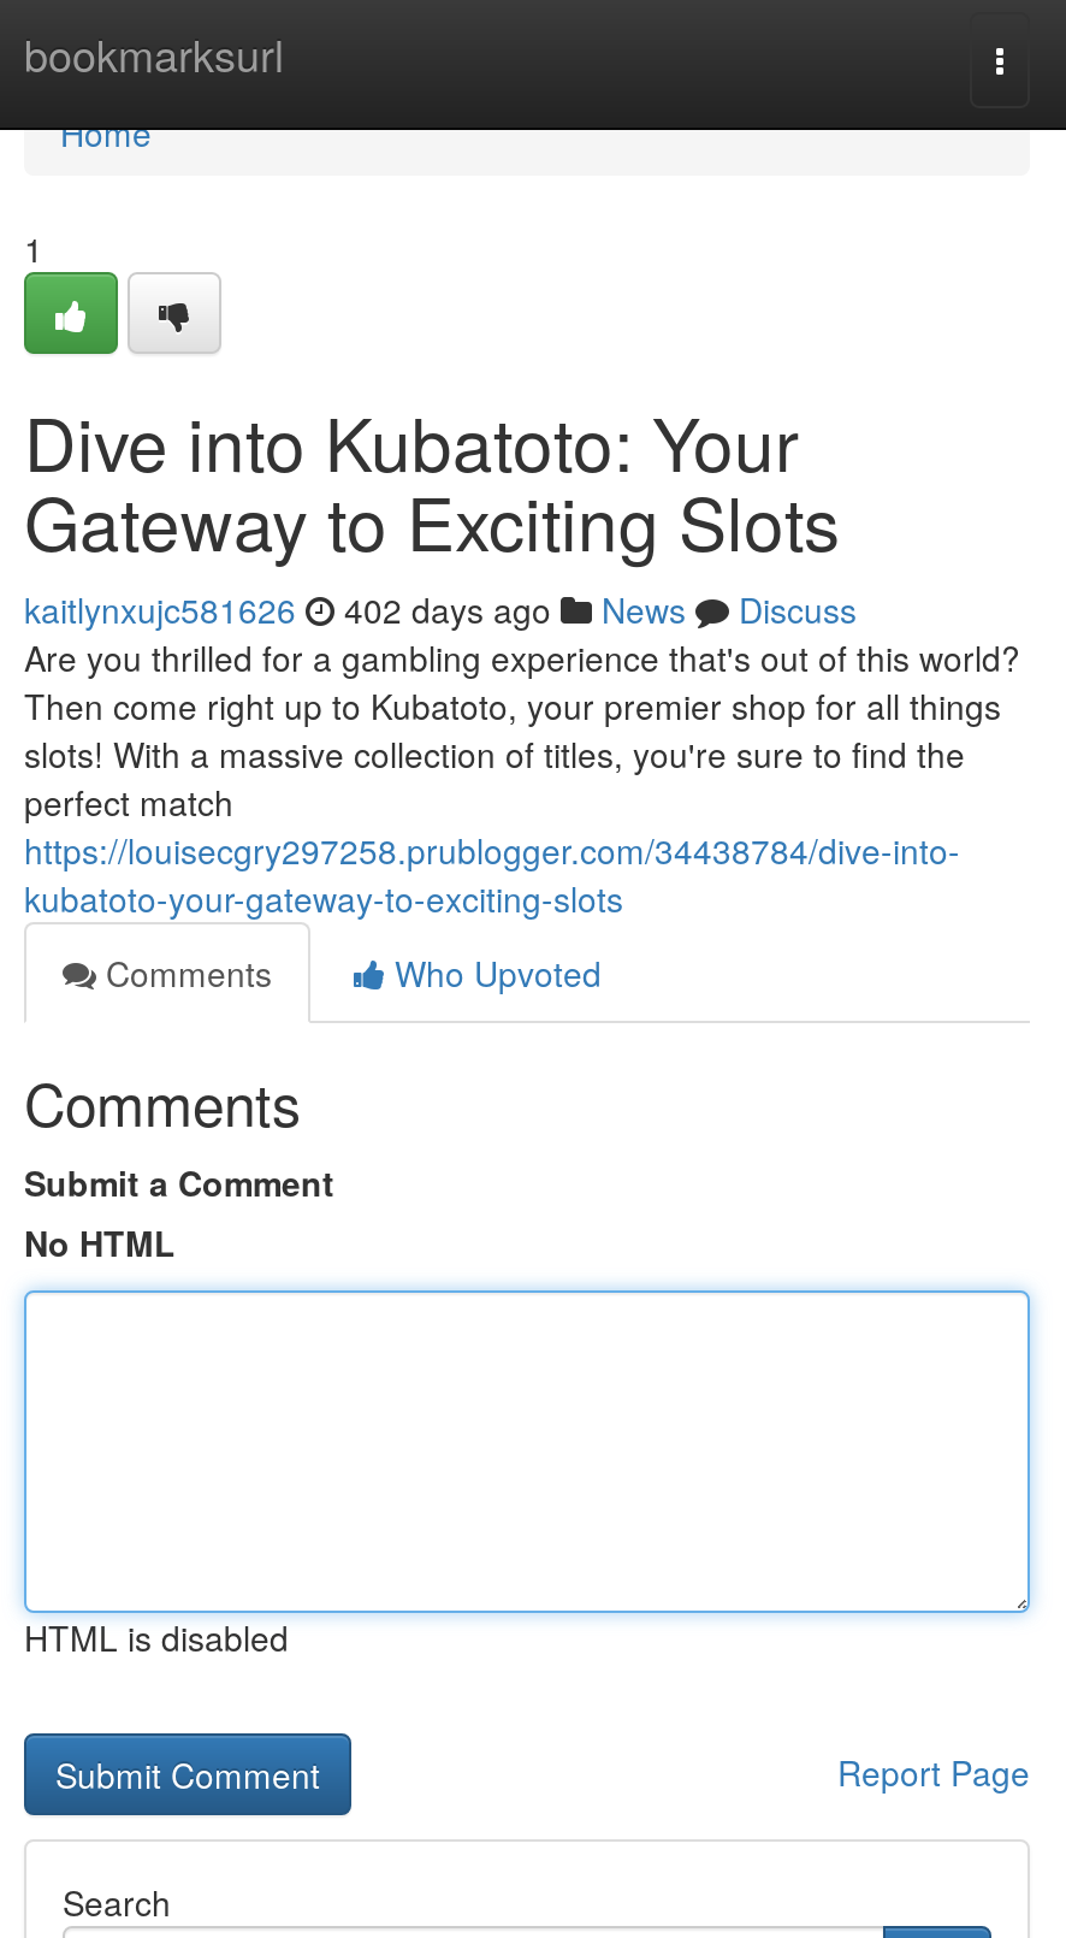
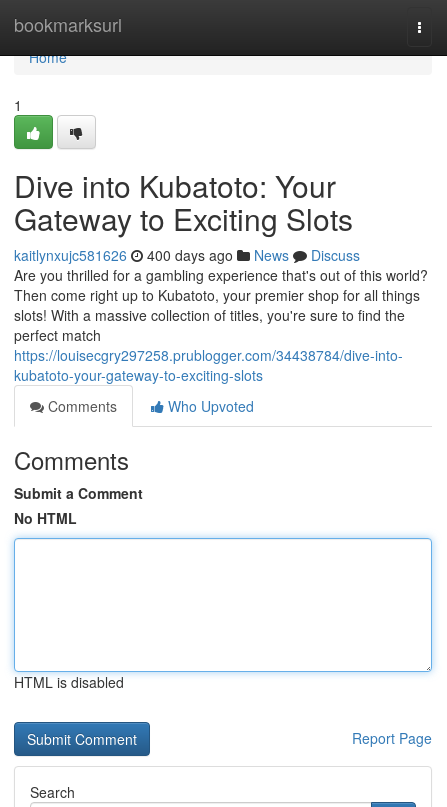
- kaitlynxujc581626 402 days ago News Discuss
+ kaitlynxujc581626 400 days ago News Discuss
